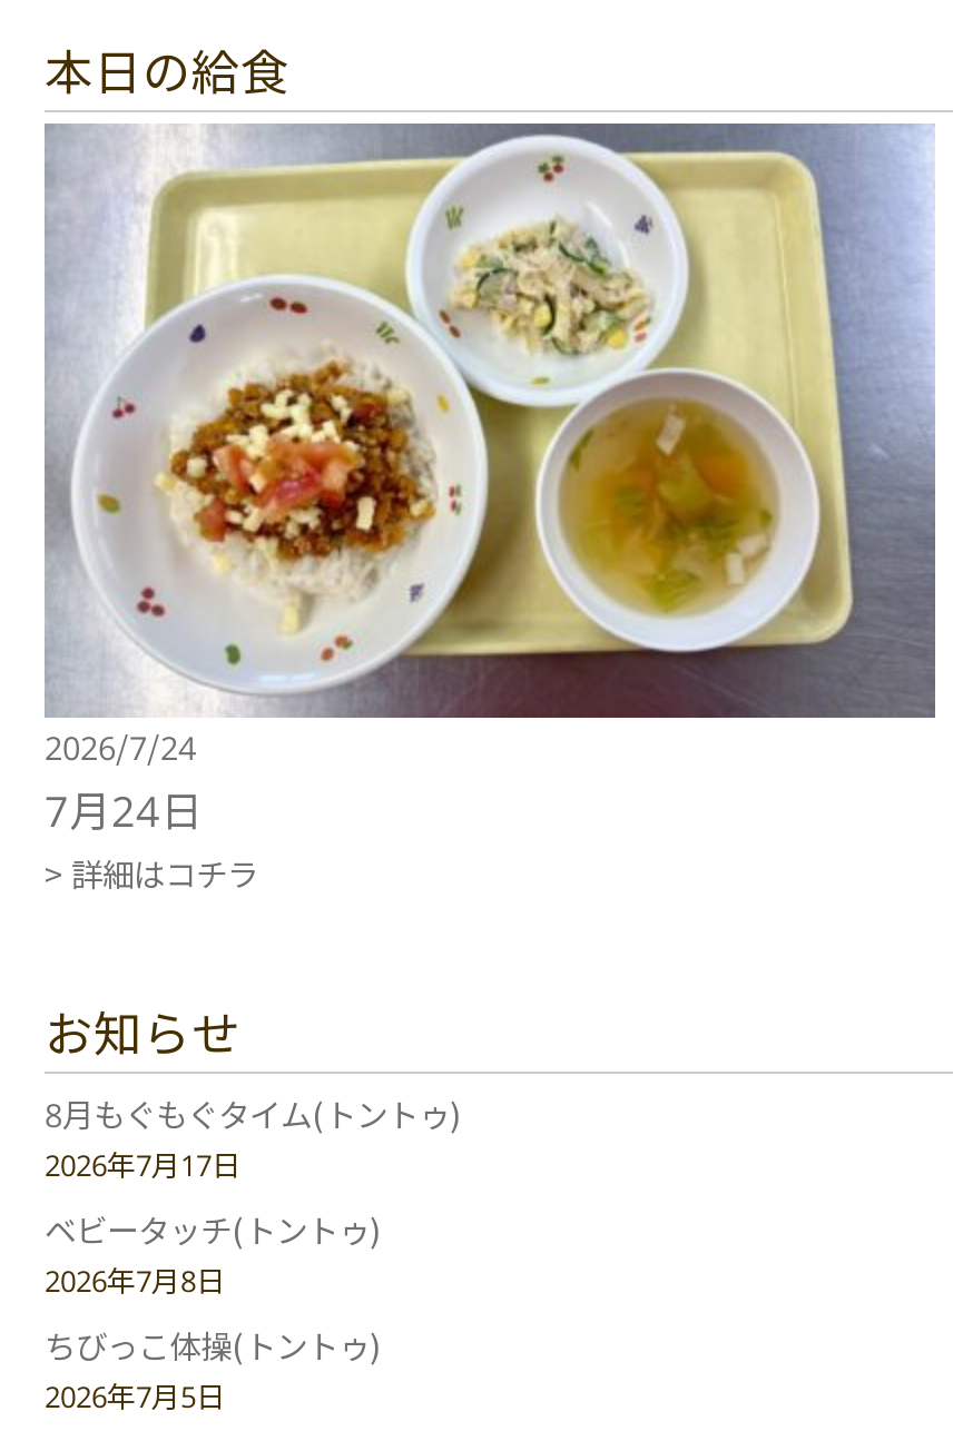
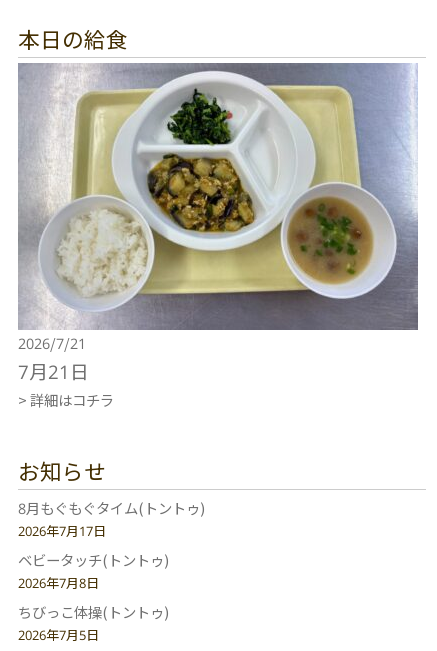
- [image]
- 2026/7/24
+ [image]
+ 2026/7/21

- 7月24日
+ 7月21日
